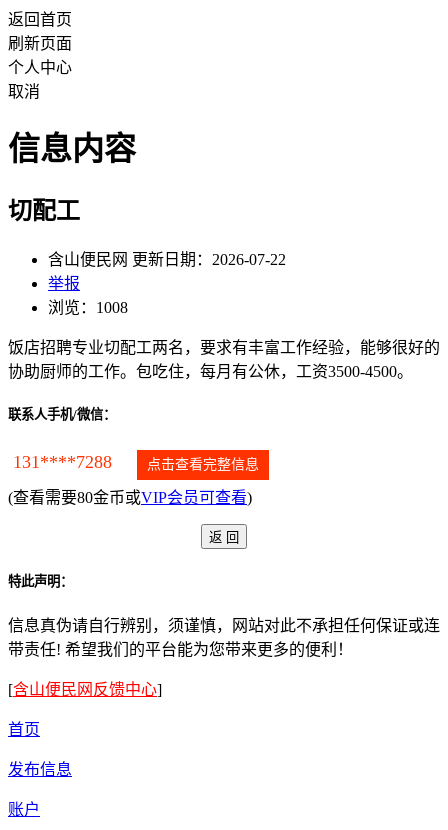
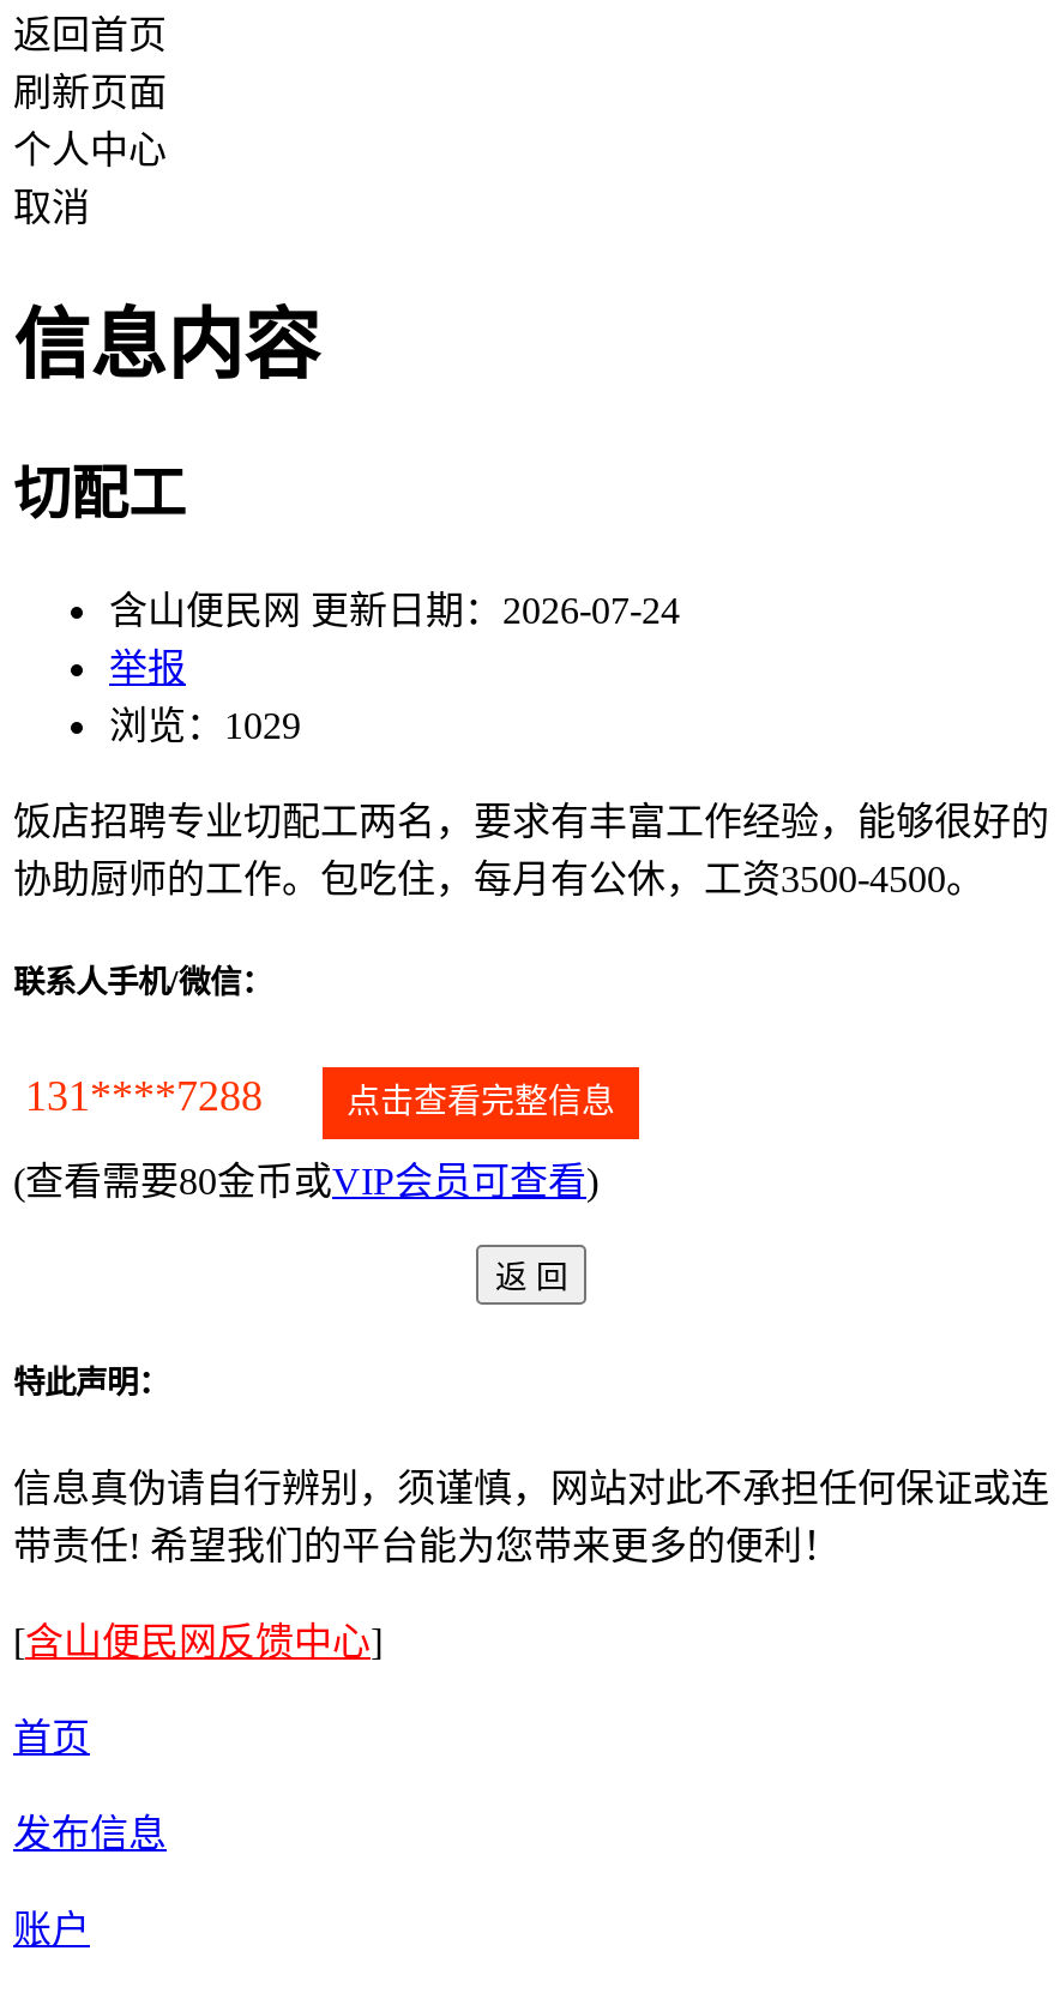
- 含山便民网 更新日期：2026-07-22
+ 含山便民网 更新日期：2026-07-24

- 浏览：1008
+ 浏览：1029
